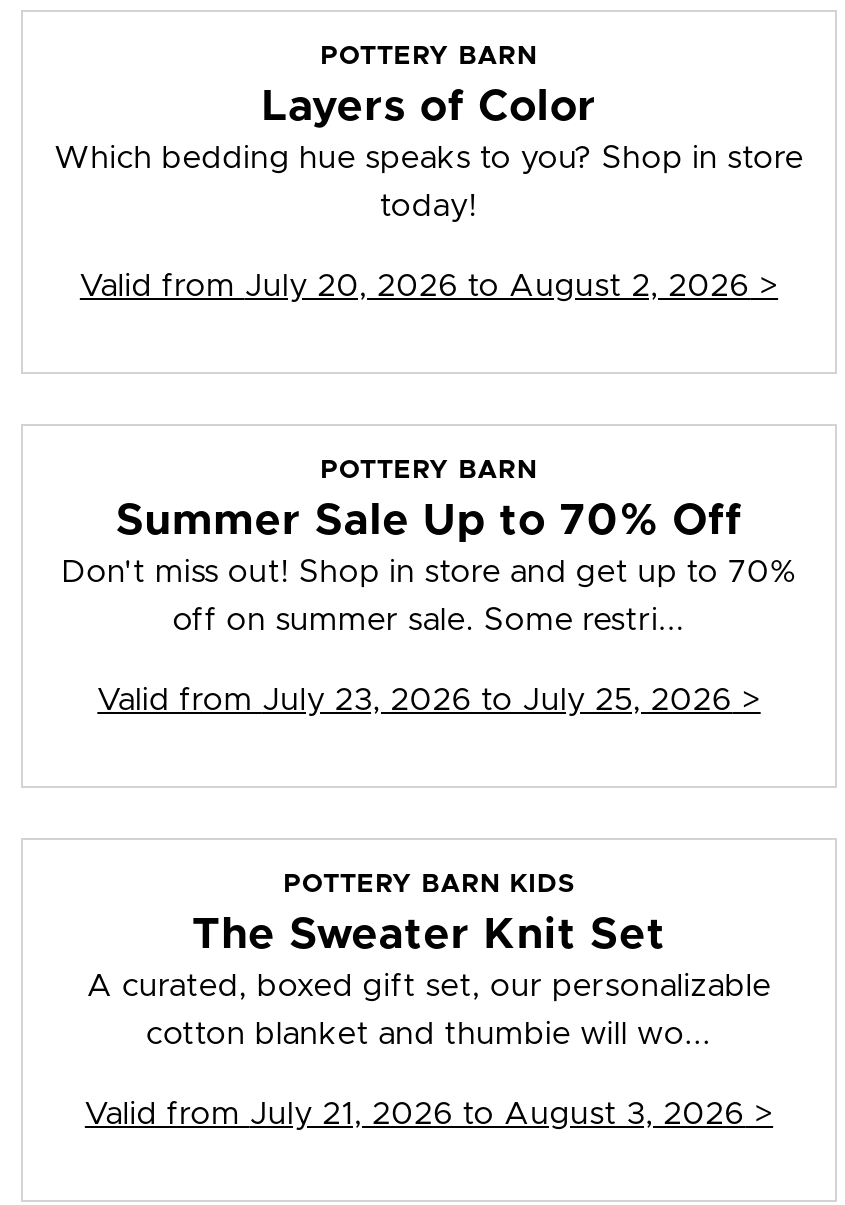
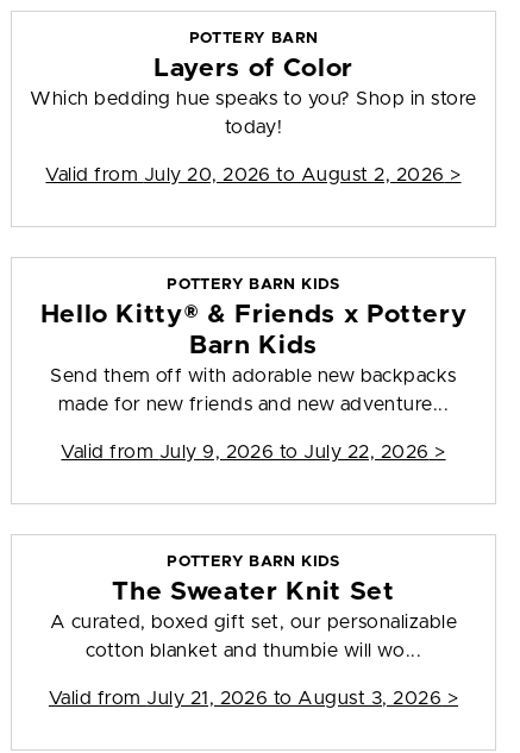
- POTTERY BARN
- Summer Sale Up to 70% Off
- Don't miss out! Shop in store and get up to 70%
+ POTTERY BARN KIDS
+ Hello Kitty® & Friends x Pottery
+ Barn Kids
+ Send them off with adorable new backpacks

- off on summer sale. Some restri...
+ made for new friends and new adventure...

- Valid from July 23, 2026 to July 25, 2026 >
+ Valid from July 9, 2026 to July 22, 2026 >
